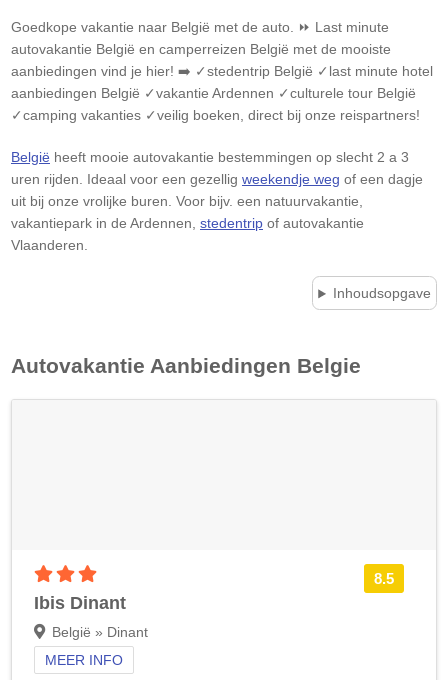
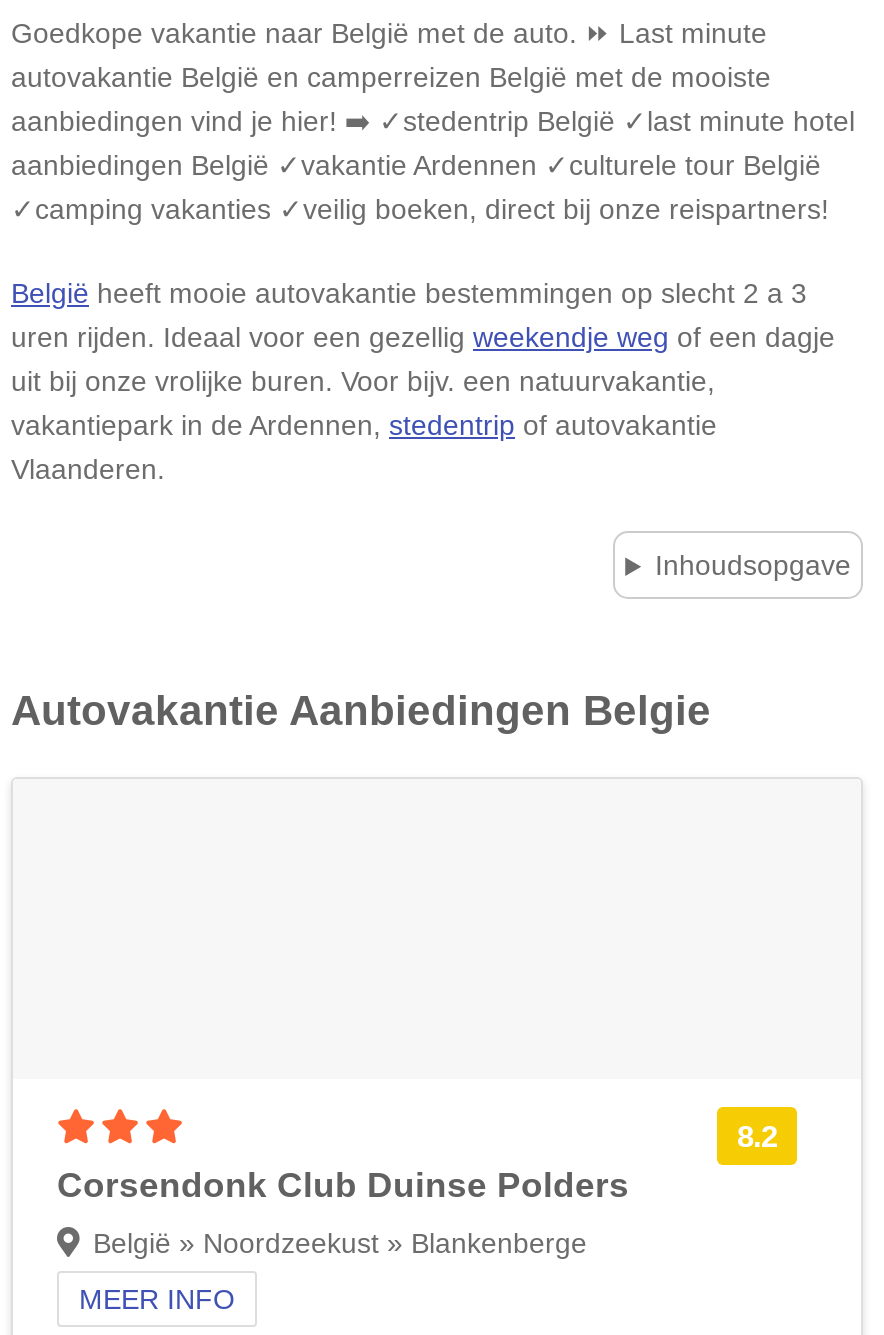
- 8.5
+ 8.2

- Ibis Dinant
+ Corsendonk Club Duinse Polders

- België » Dinant
+ België » Noordzeekust » Blankenberge
